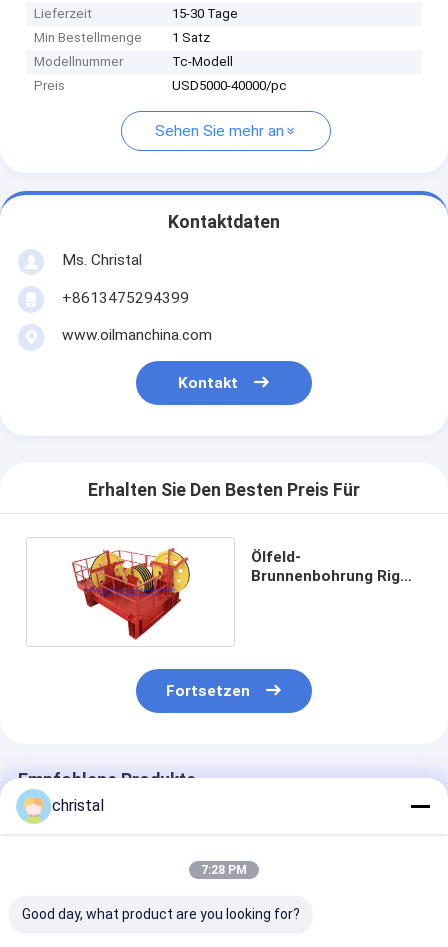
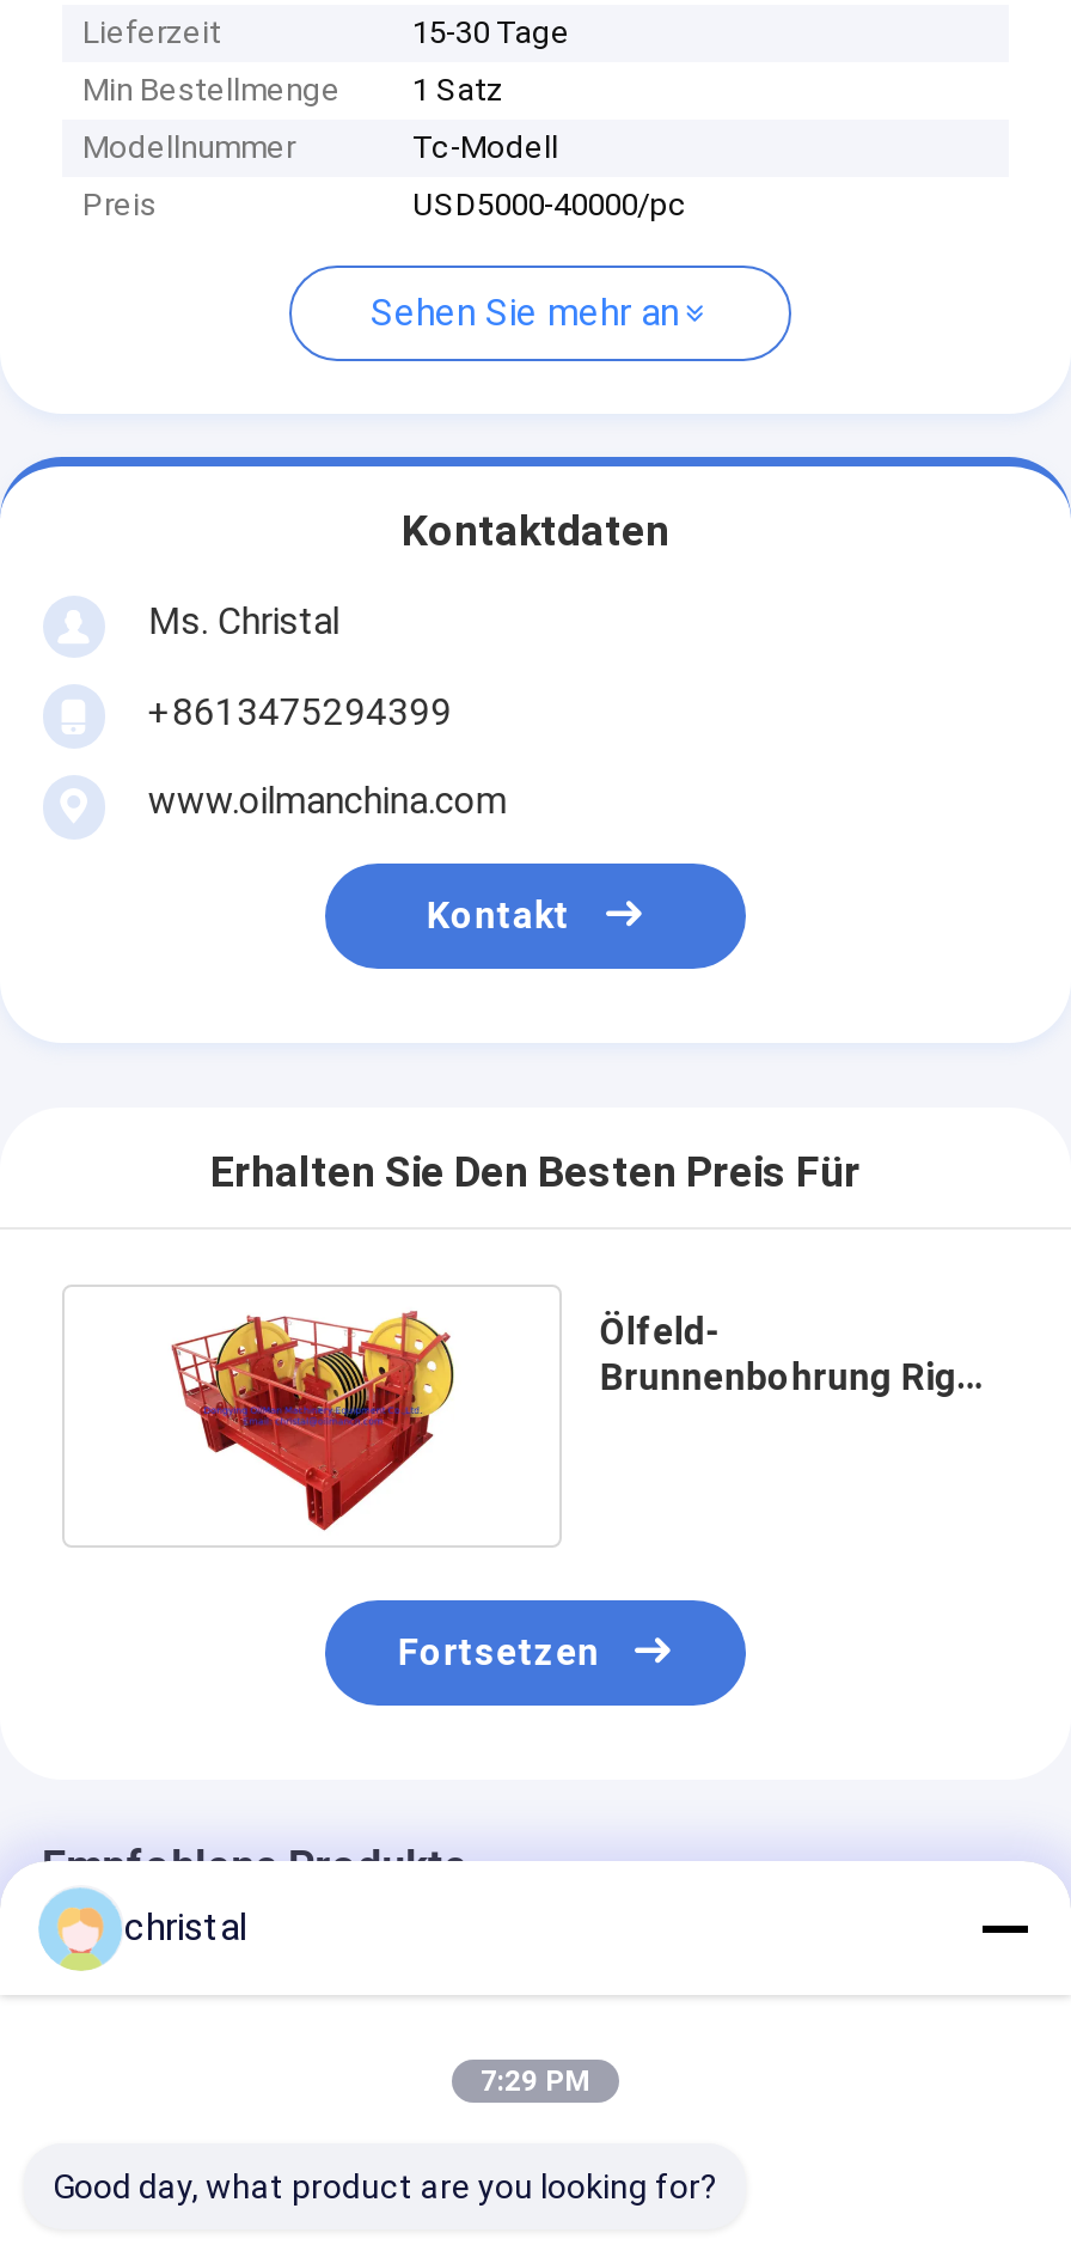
- 7:28 PM
+ 7:29 PM
